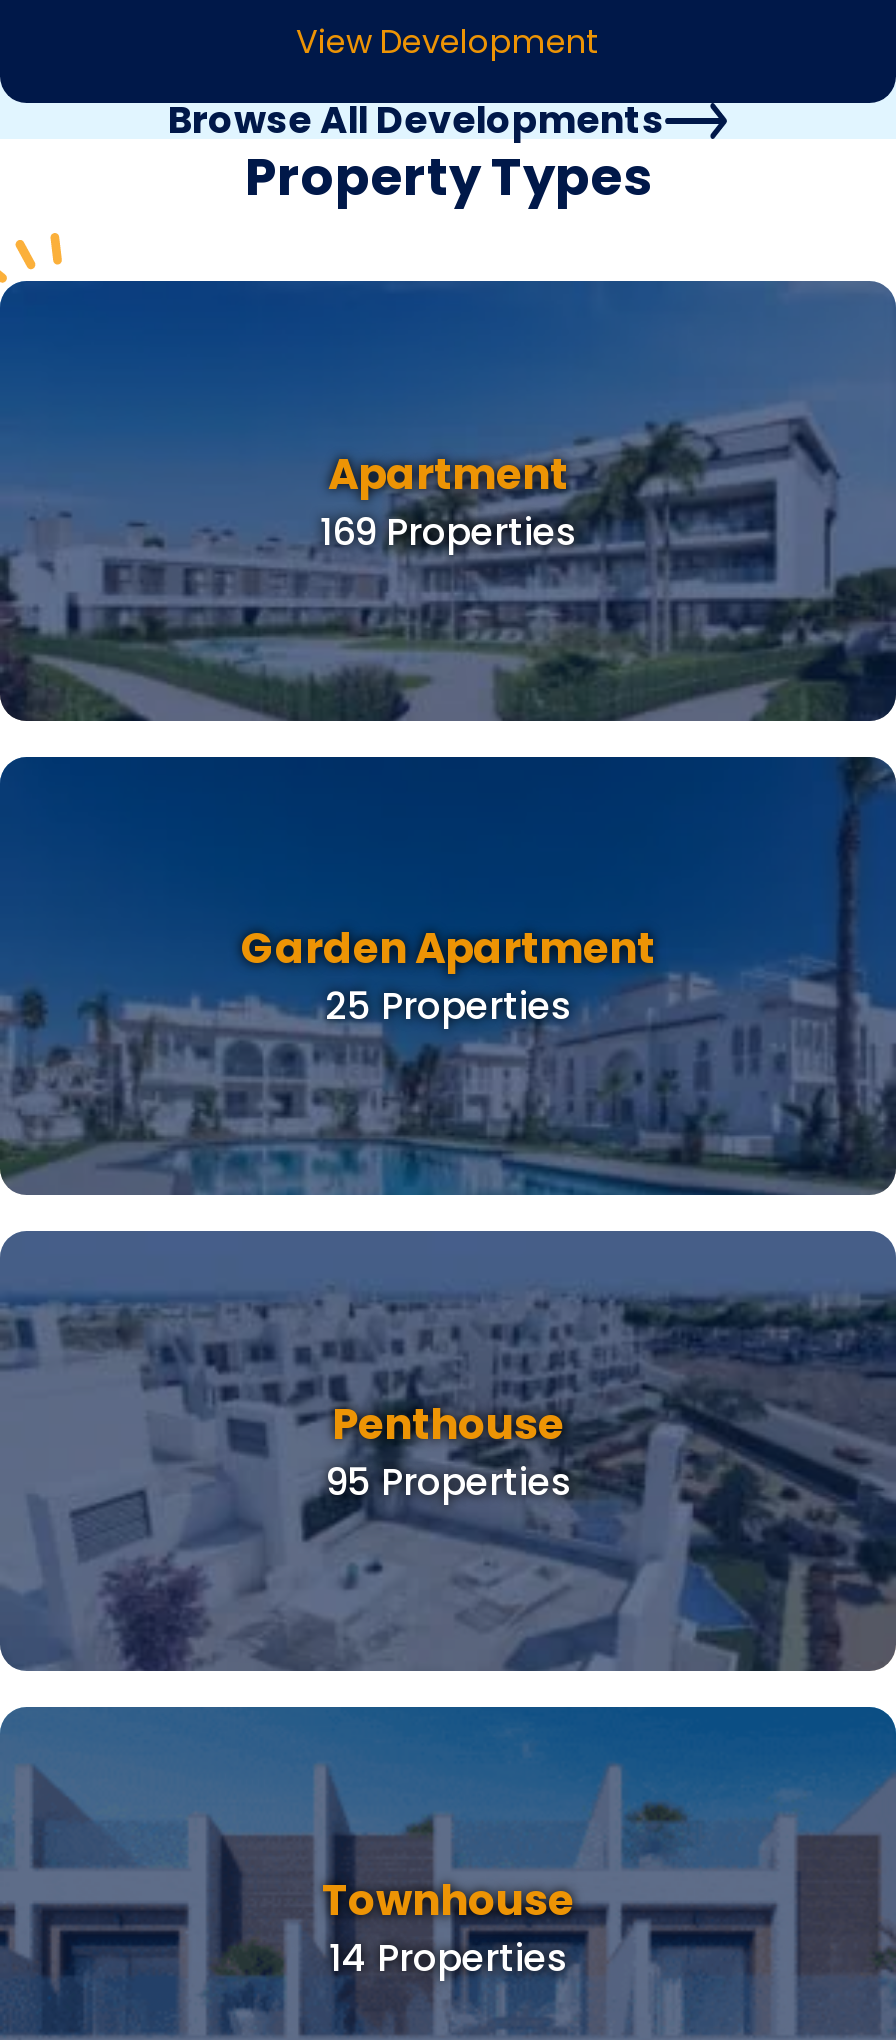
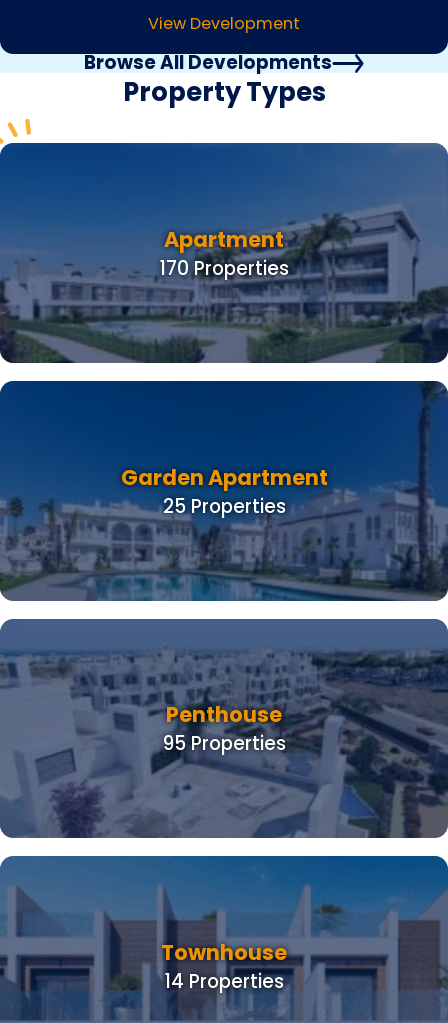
- 169 Properties
+ 170 Properties
